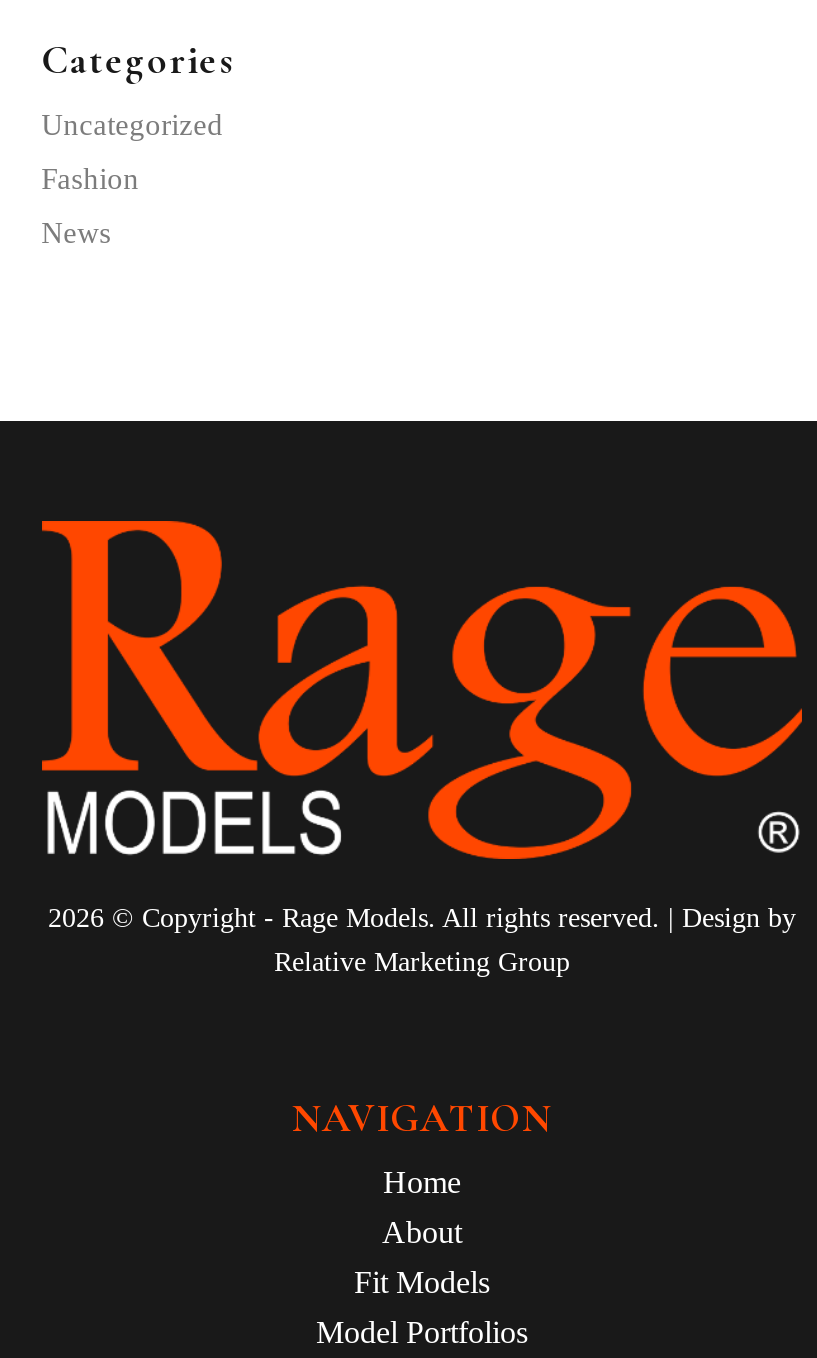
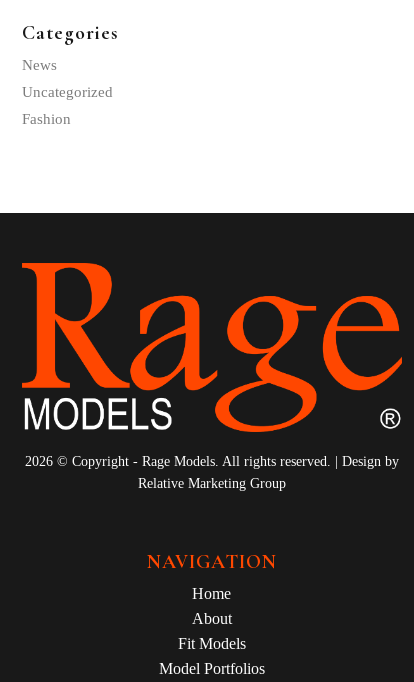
moved down: Uncategorized | Fashion

moved up: News
